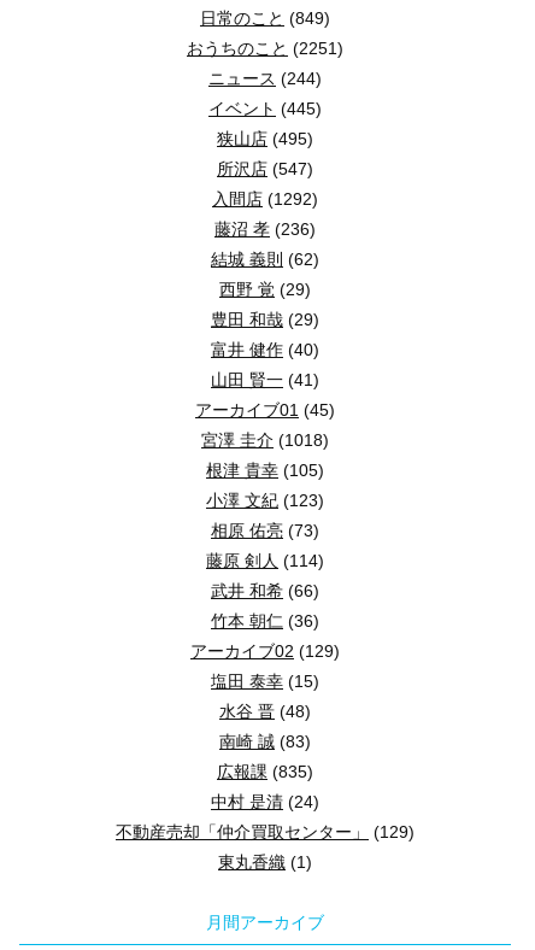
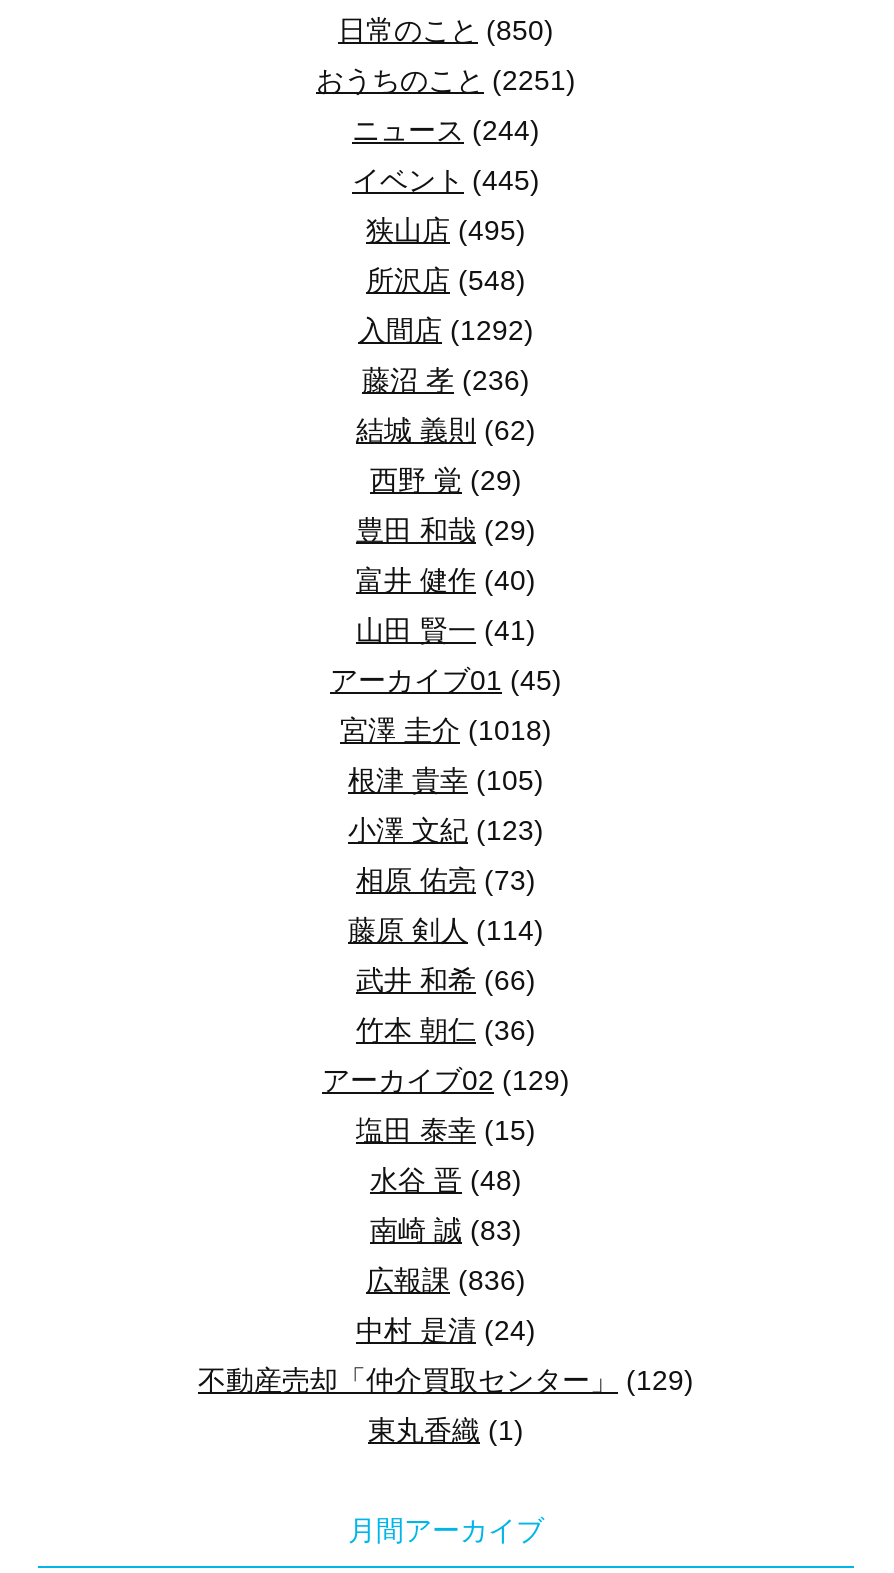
- 日常のこと(849)
+ 日常のこと(850)

- 所沢店(547)
+ 所沢店(548)

- 広報課(835)
+ 広報課(836)
